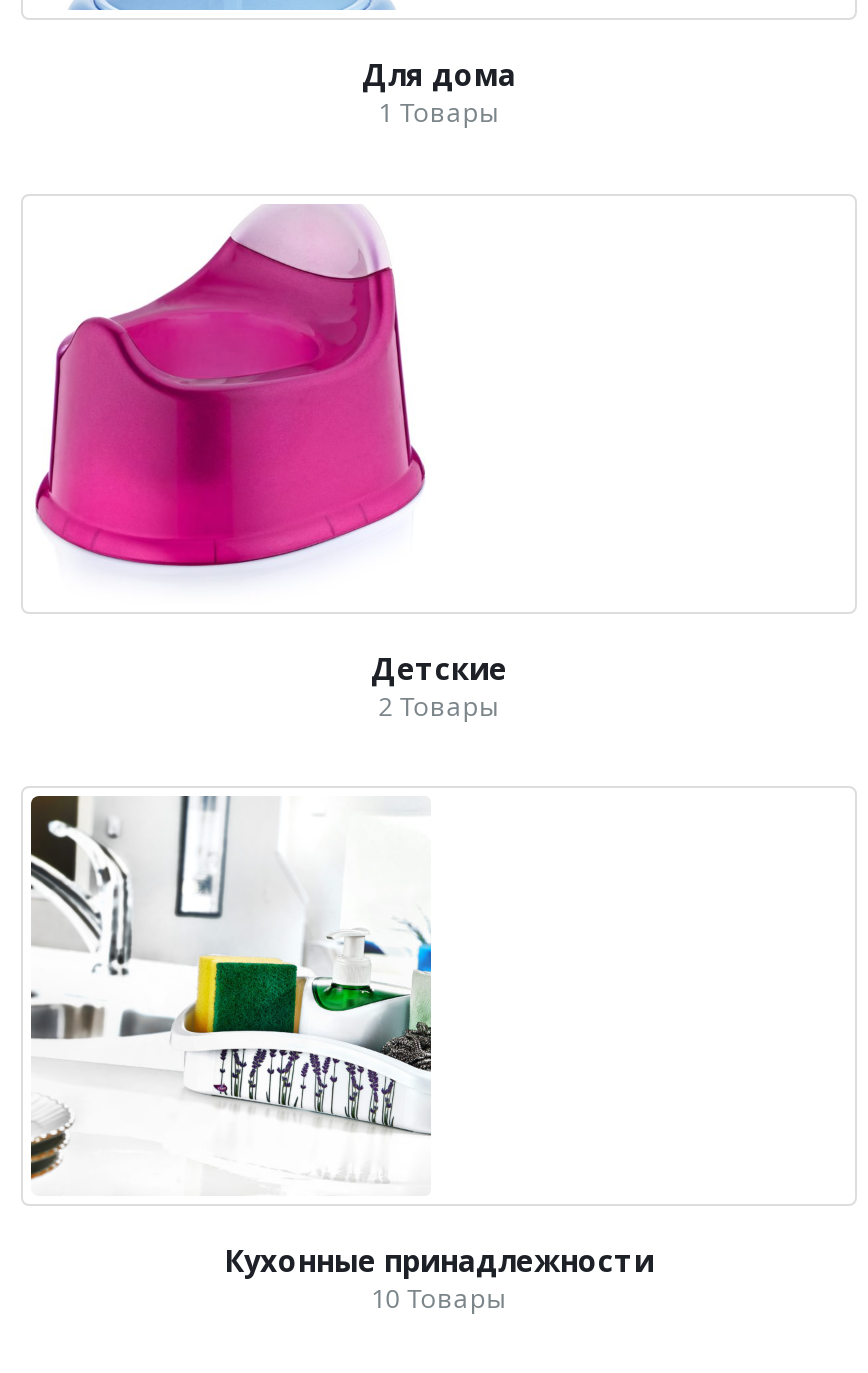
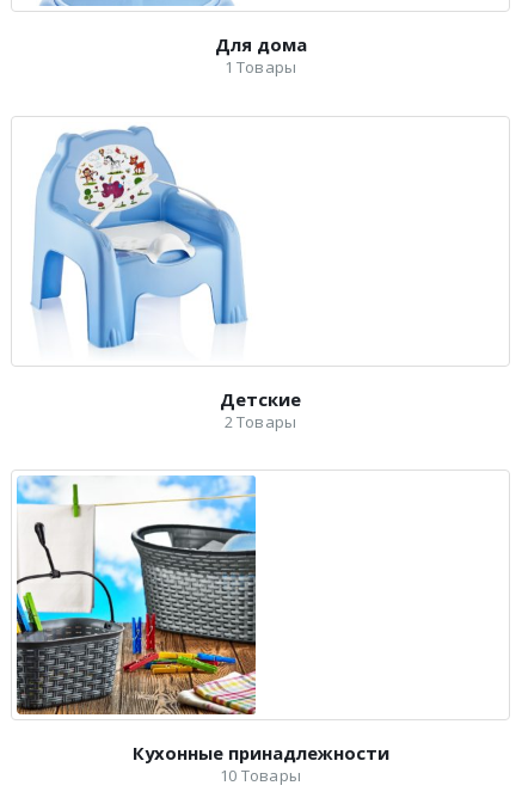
- [image]
+ [image]

- [image]
+ [image]
